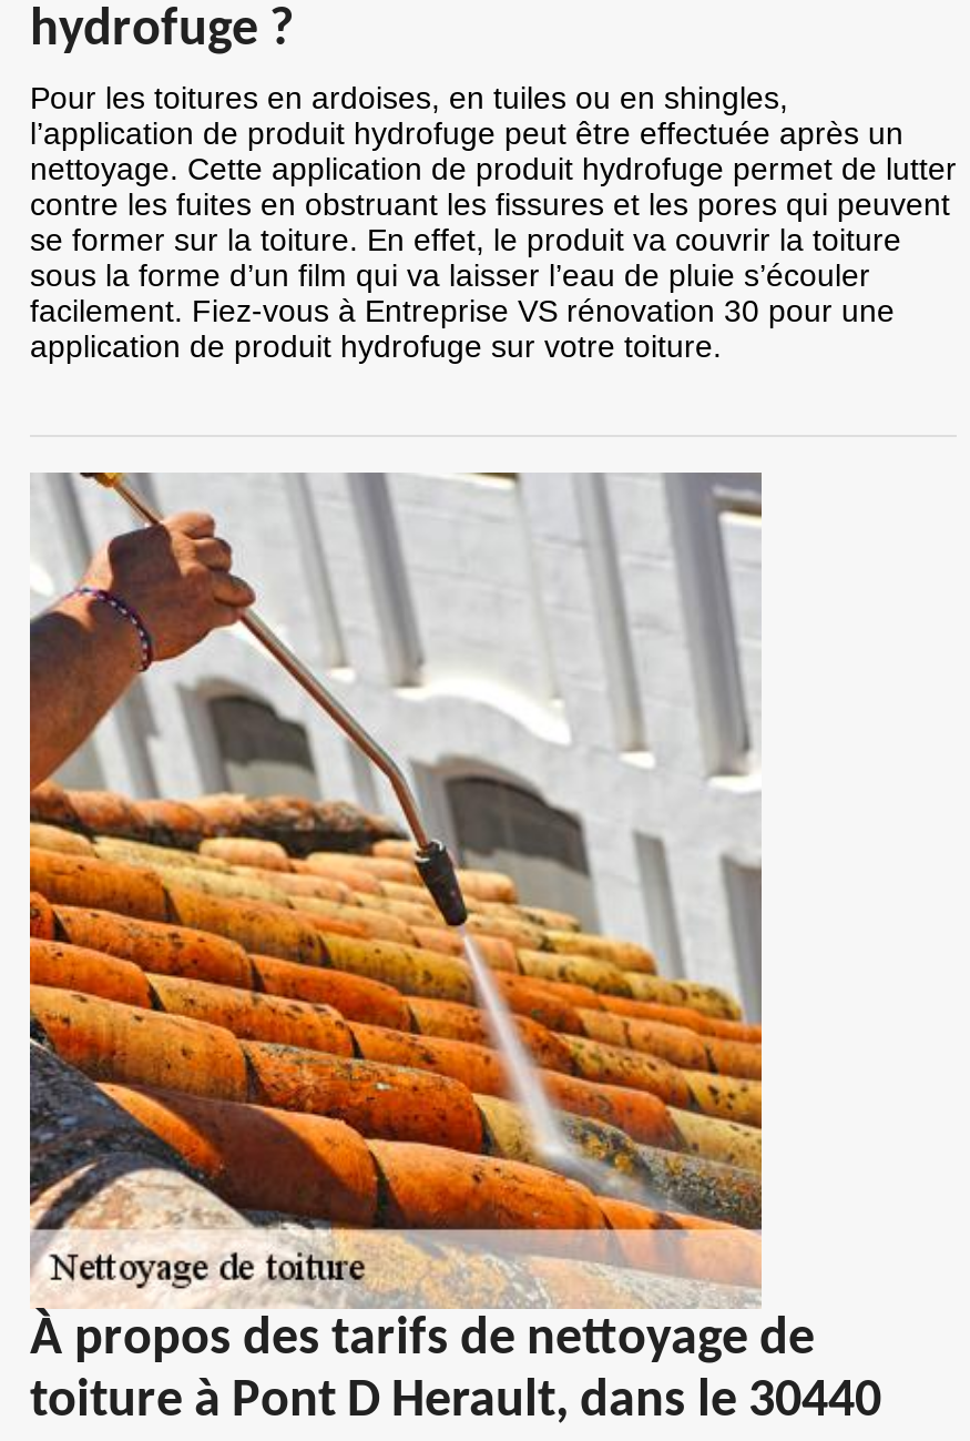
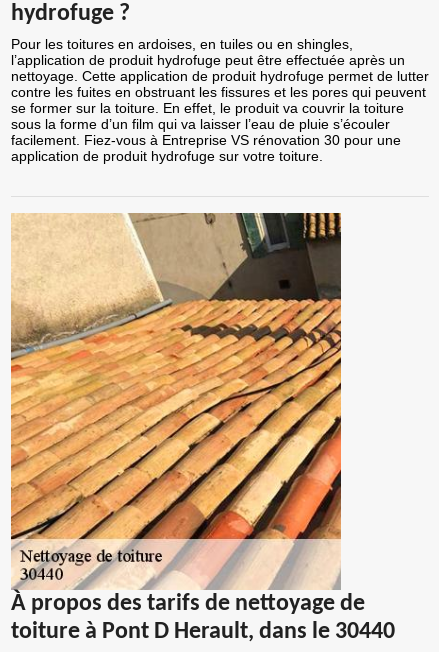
- [image]
+ [image]
